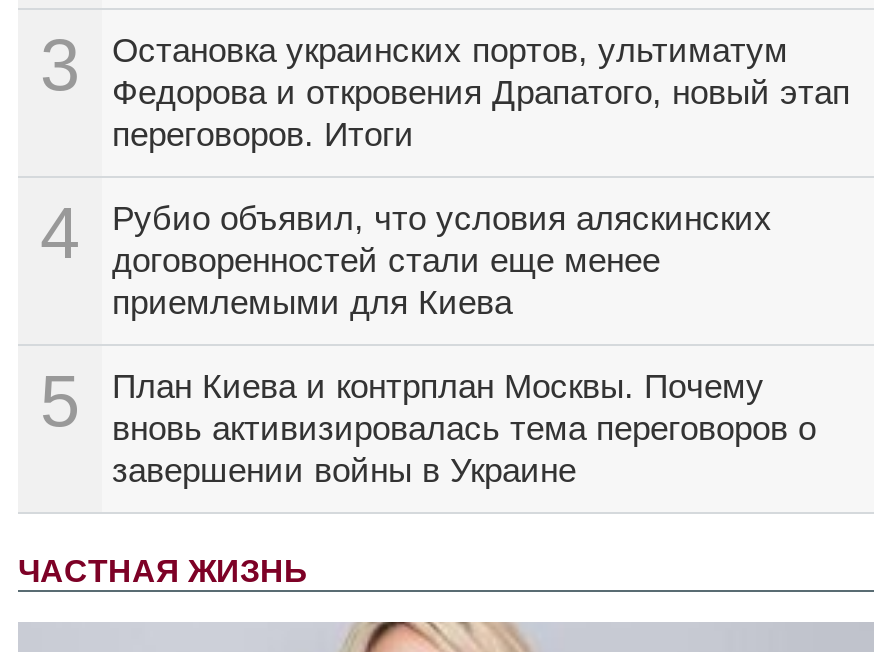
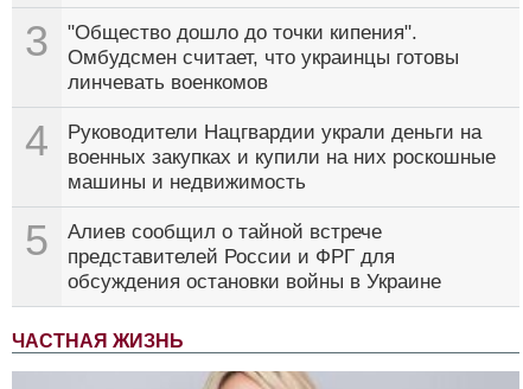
- Остановка украинских портов, ультиматум
- Федорова и откровения Драпатого, новый этап
- переговоров. Итоги
+ "Общество дошло до точки кипения".
+ Омбудсмен считает, что украинцы готовы
+ линчевать военкомов

- Рубио объявил, что условия аляскинских
- договоренностей стали еще менее
- приемлемыми для Киева
+ Руководители Нацгвардии украли деньги на
+ военных закупках и купили на них роскошные
+ машины и недвижимость

- План Киева и контрплан Москвы. Почему
- вновь активизировалась тема переговоров о
- завершении войны в Украине
+ Алиев сообщил о тайной встрече
+ представителей России и ФРГ для
+ обсуждения остановки войны в Украине
